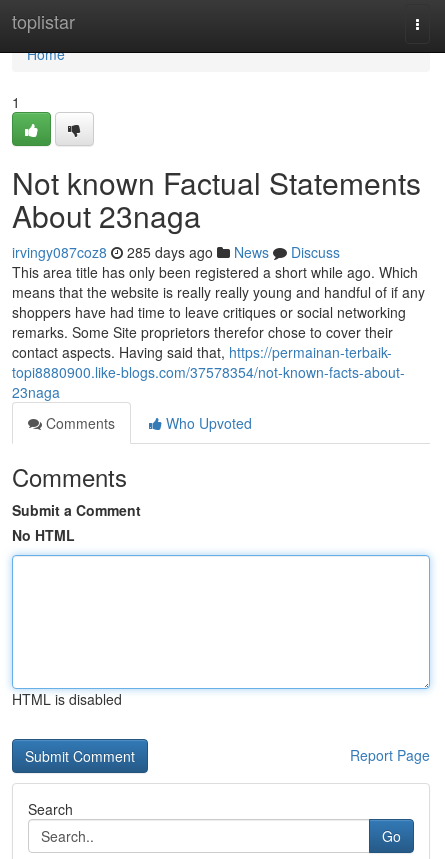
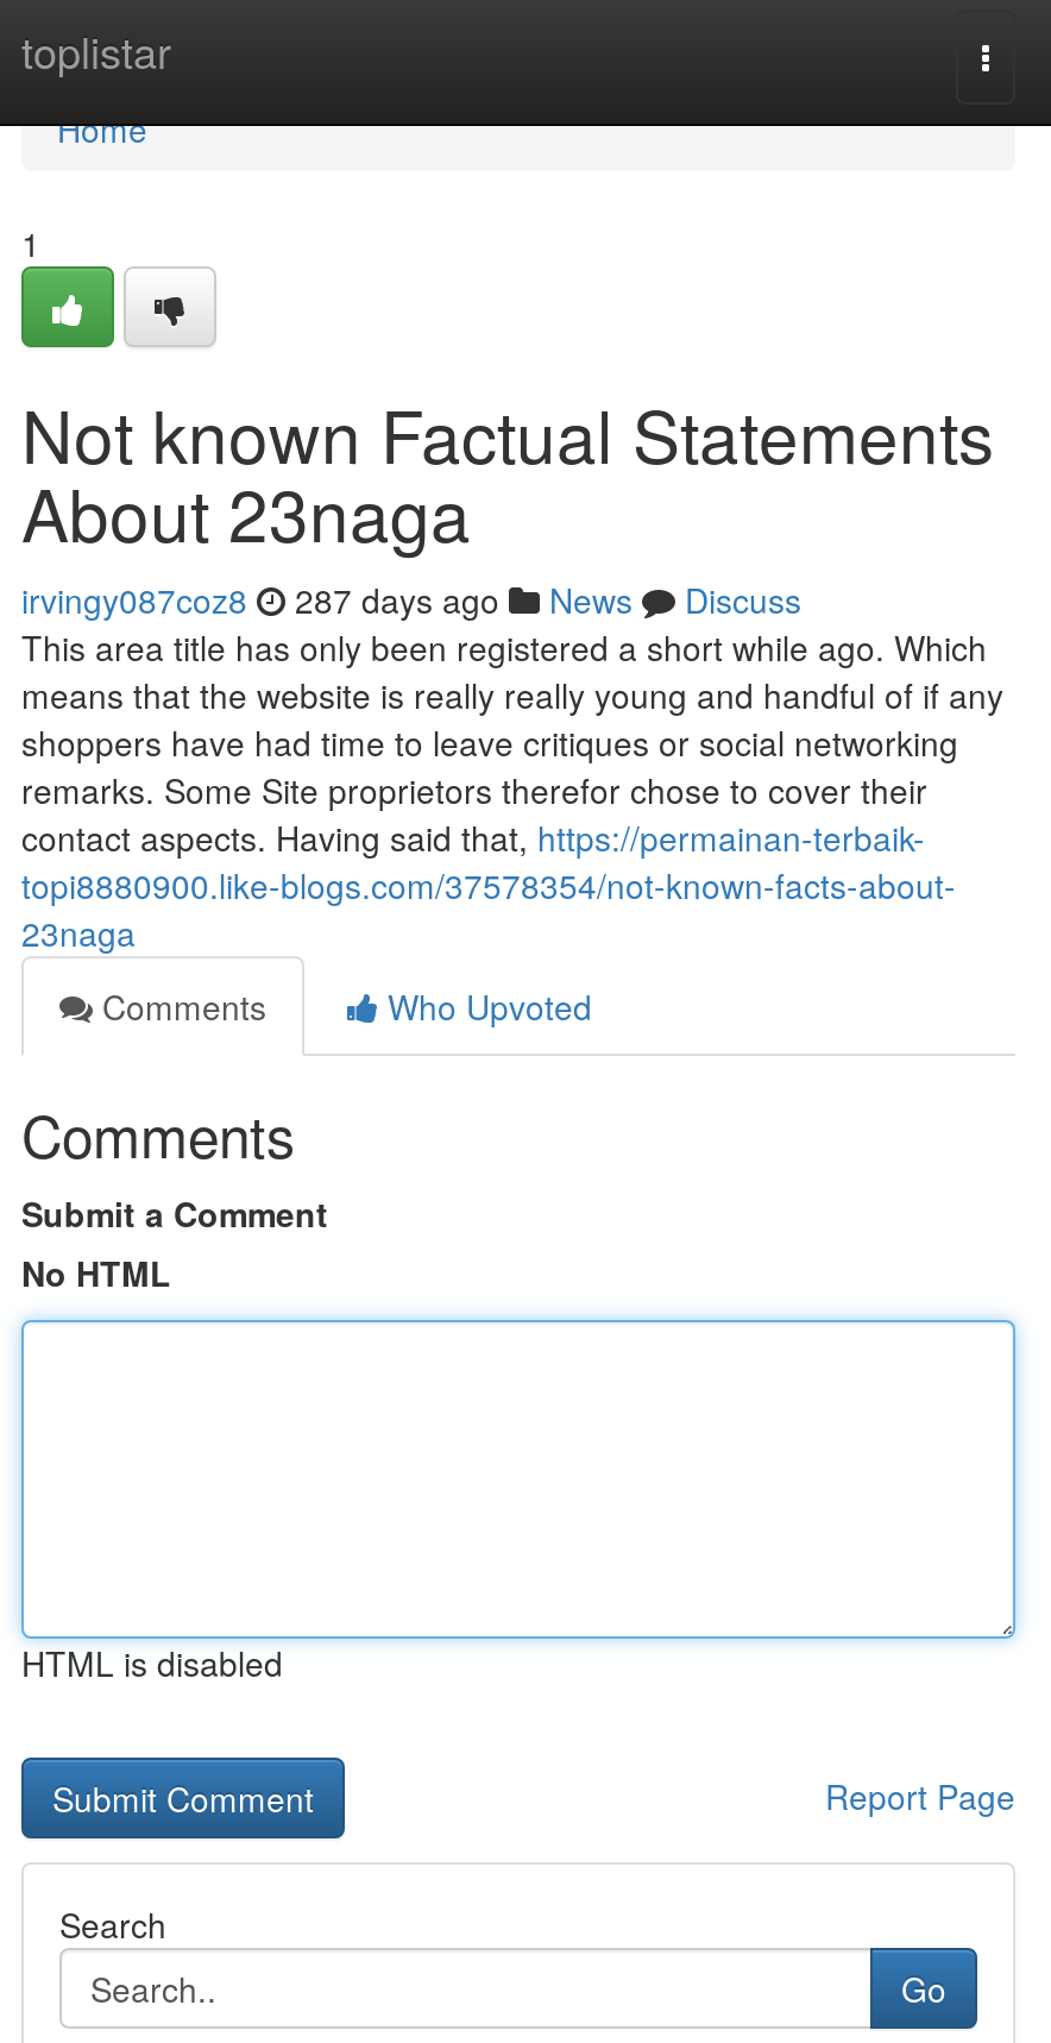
- irvingy087coz8 285 days ago News Discuss
+ irvingy087coz8 287 days ago News Discuss
